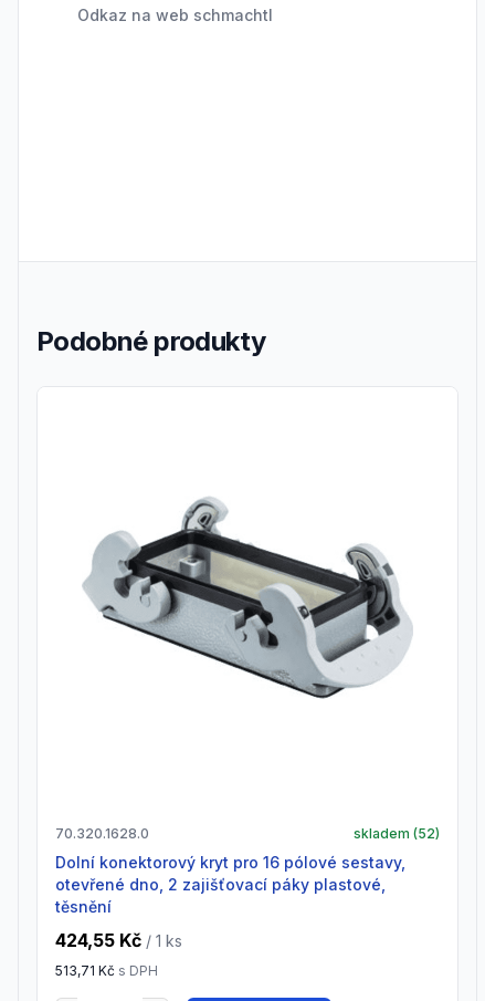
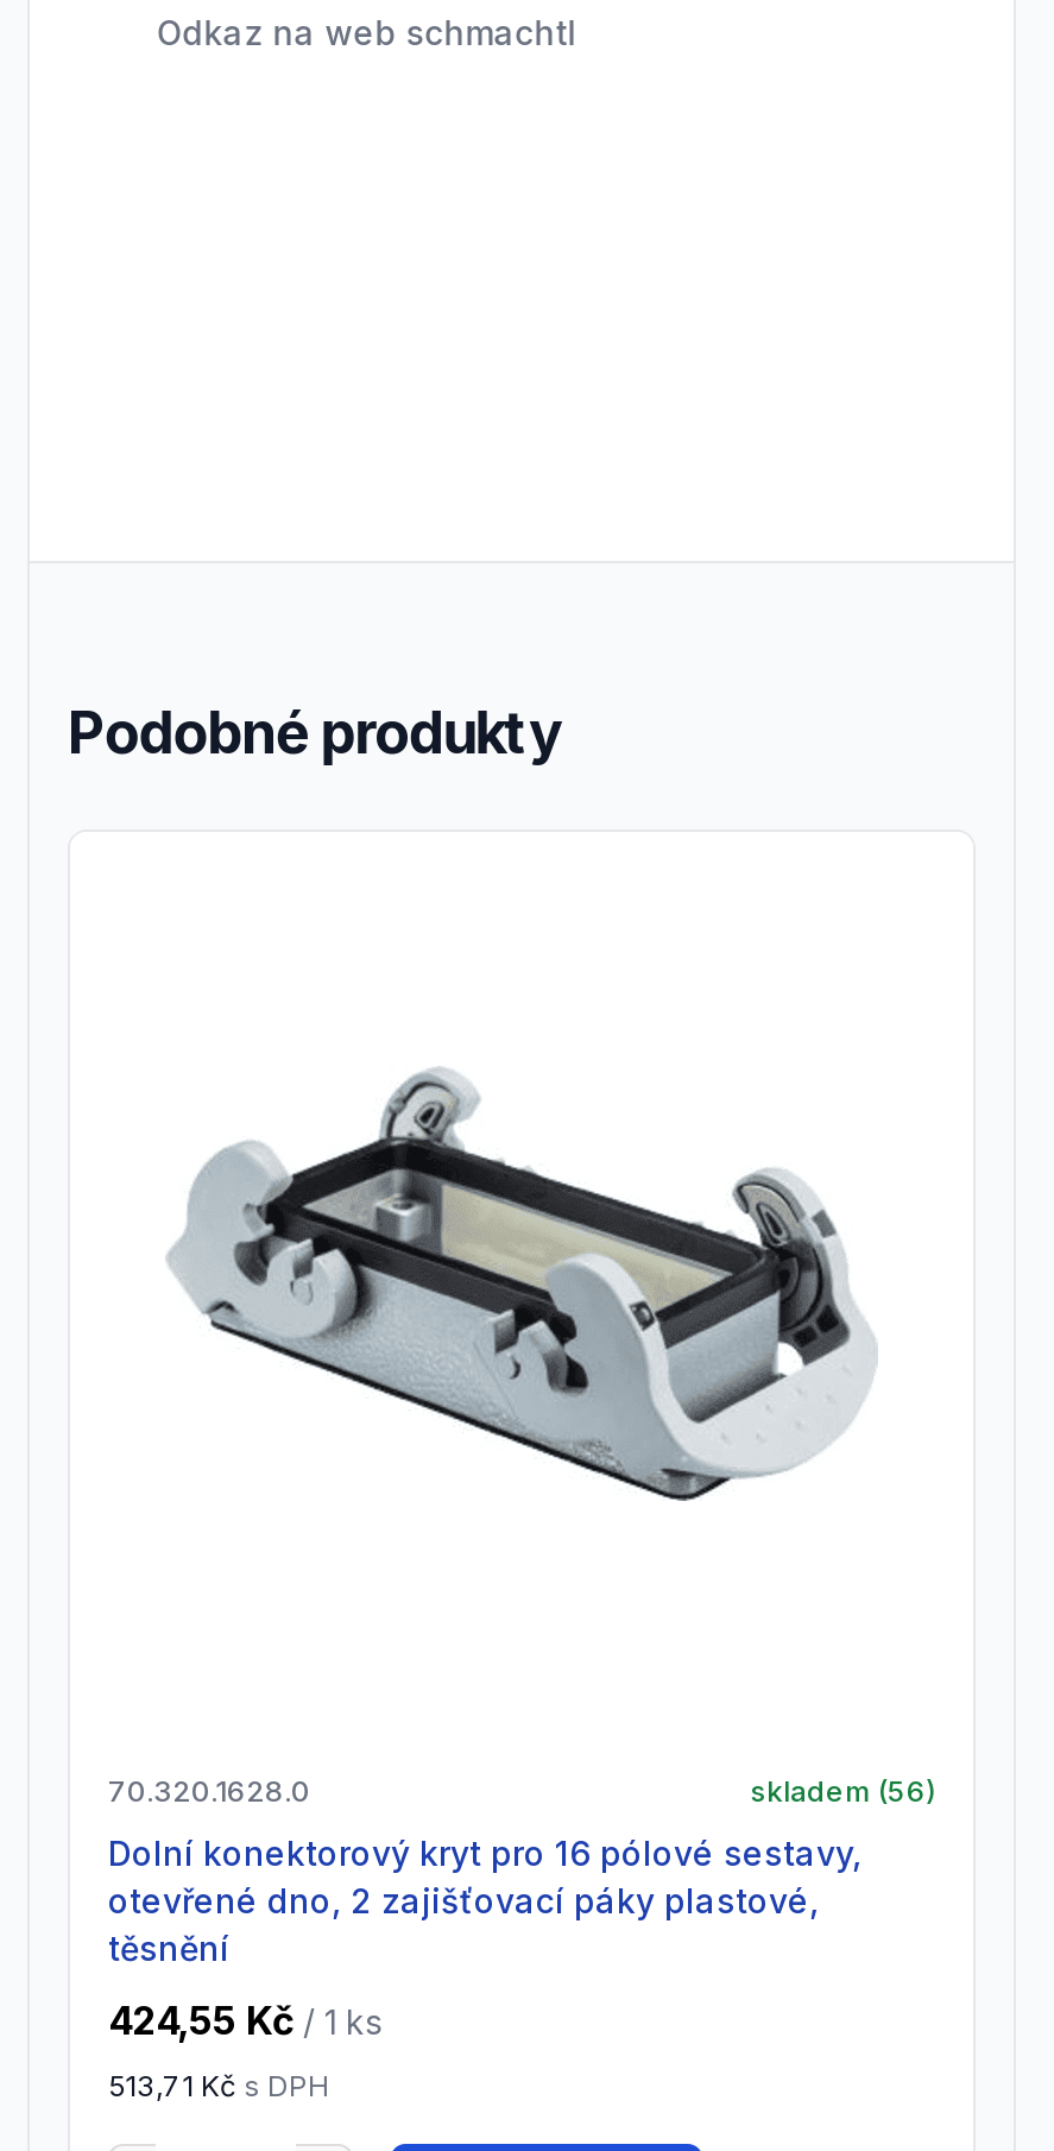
- skladem (52)
+ skladem (56)
